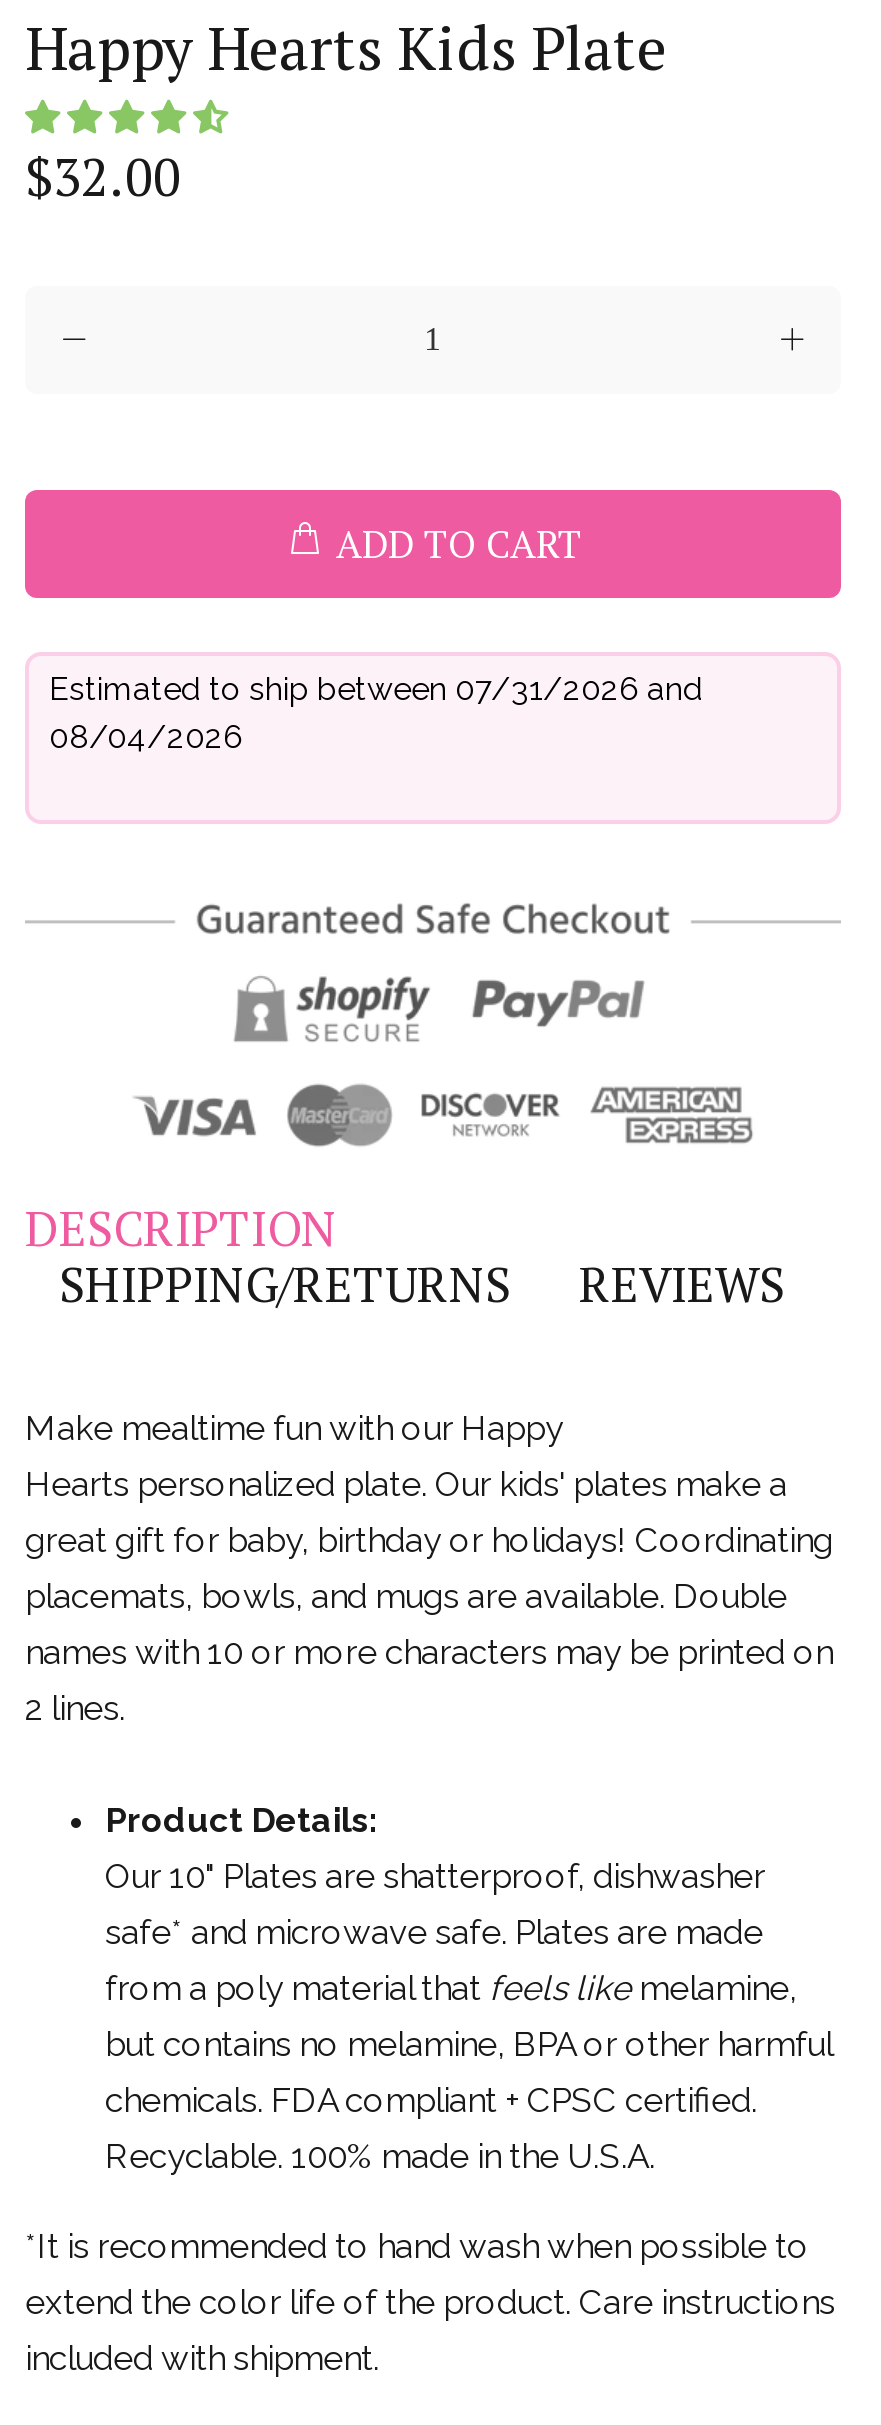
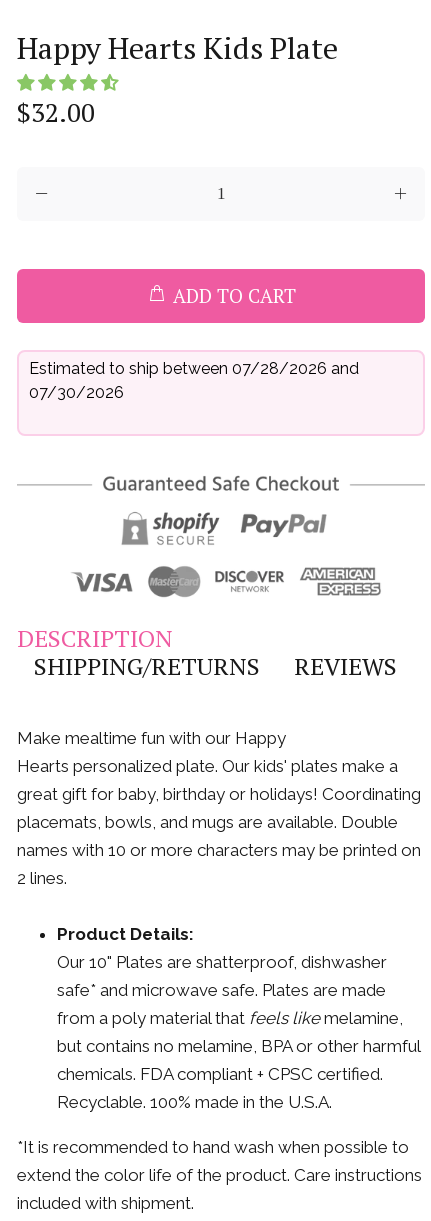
- Estimated to ship between 07/31/2026 and
+ Estimated to ship between 07/28/2026 and

- 08/04/2026
+ 07/30/2026
